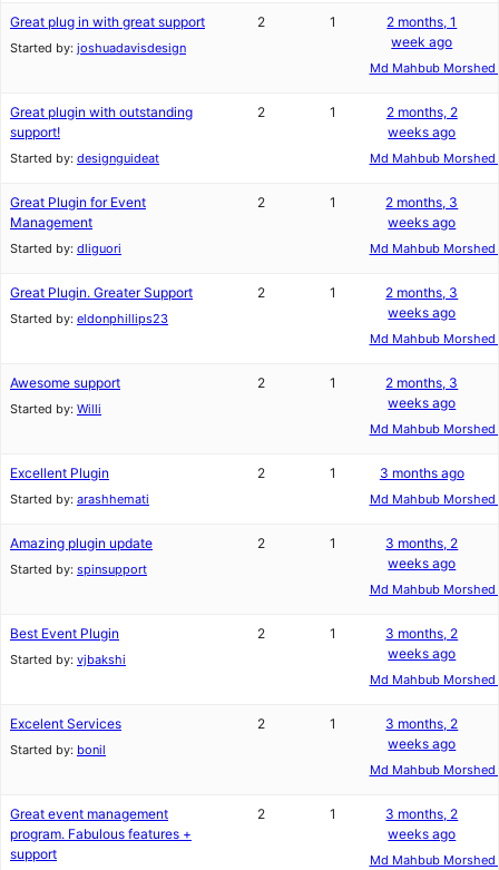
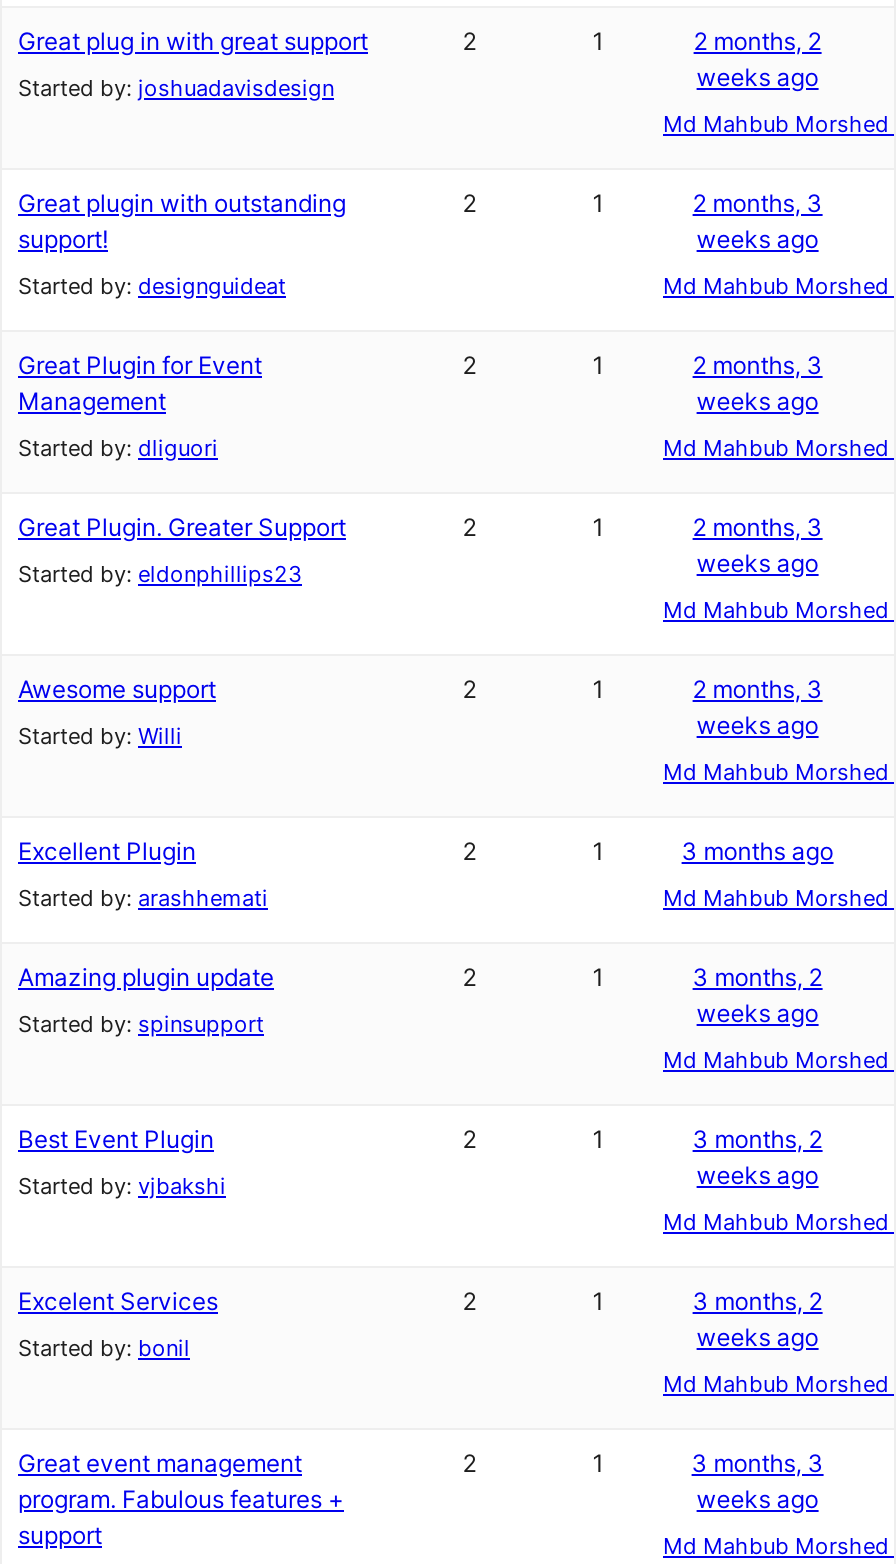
- 2 months, 1
+ 2 months, 2

- week ago
+ weeks ago

- 2 months, 2
+ 2 months, 3

- 3 months, 2
+ 3 months, 3
